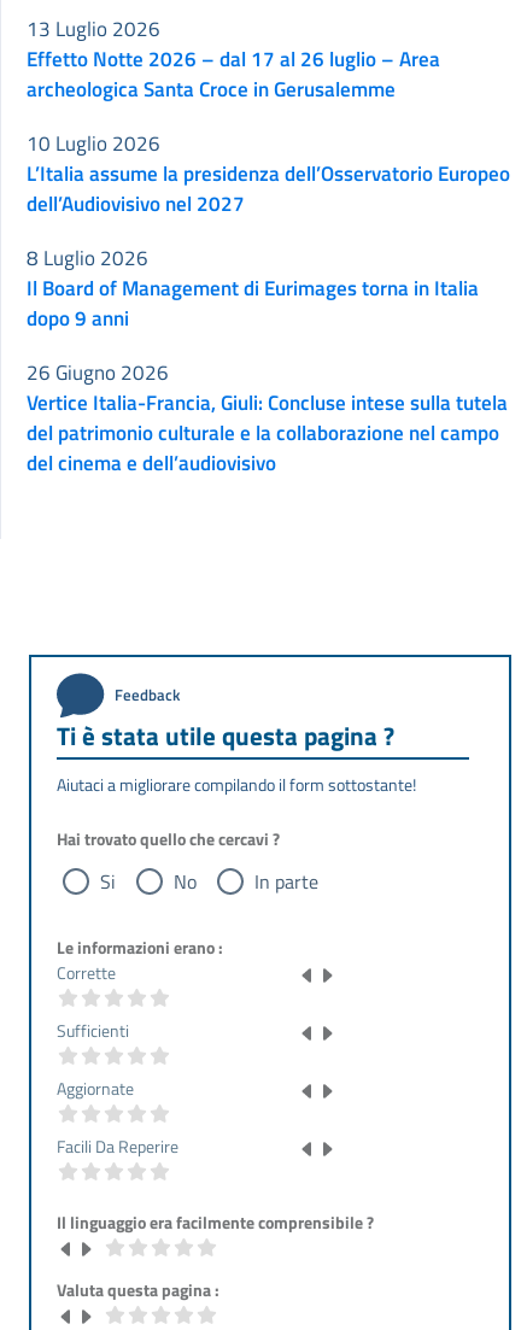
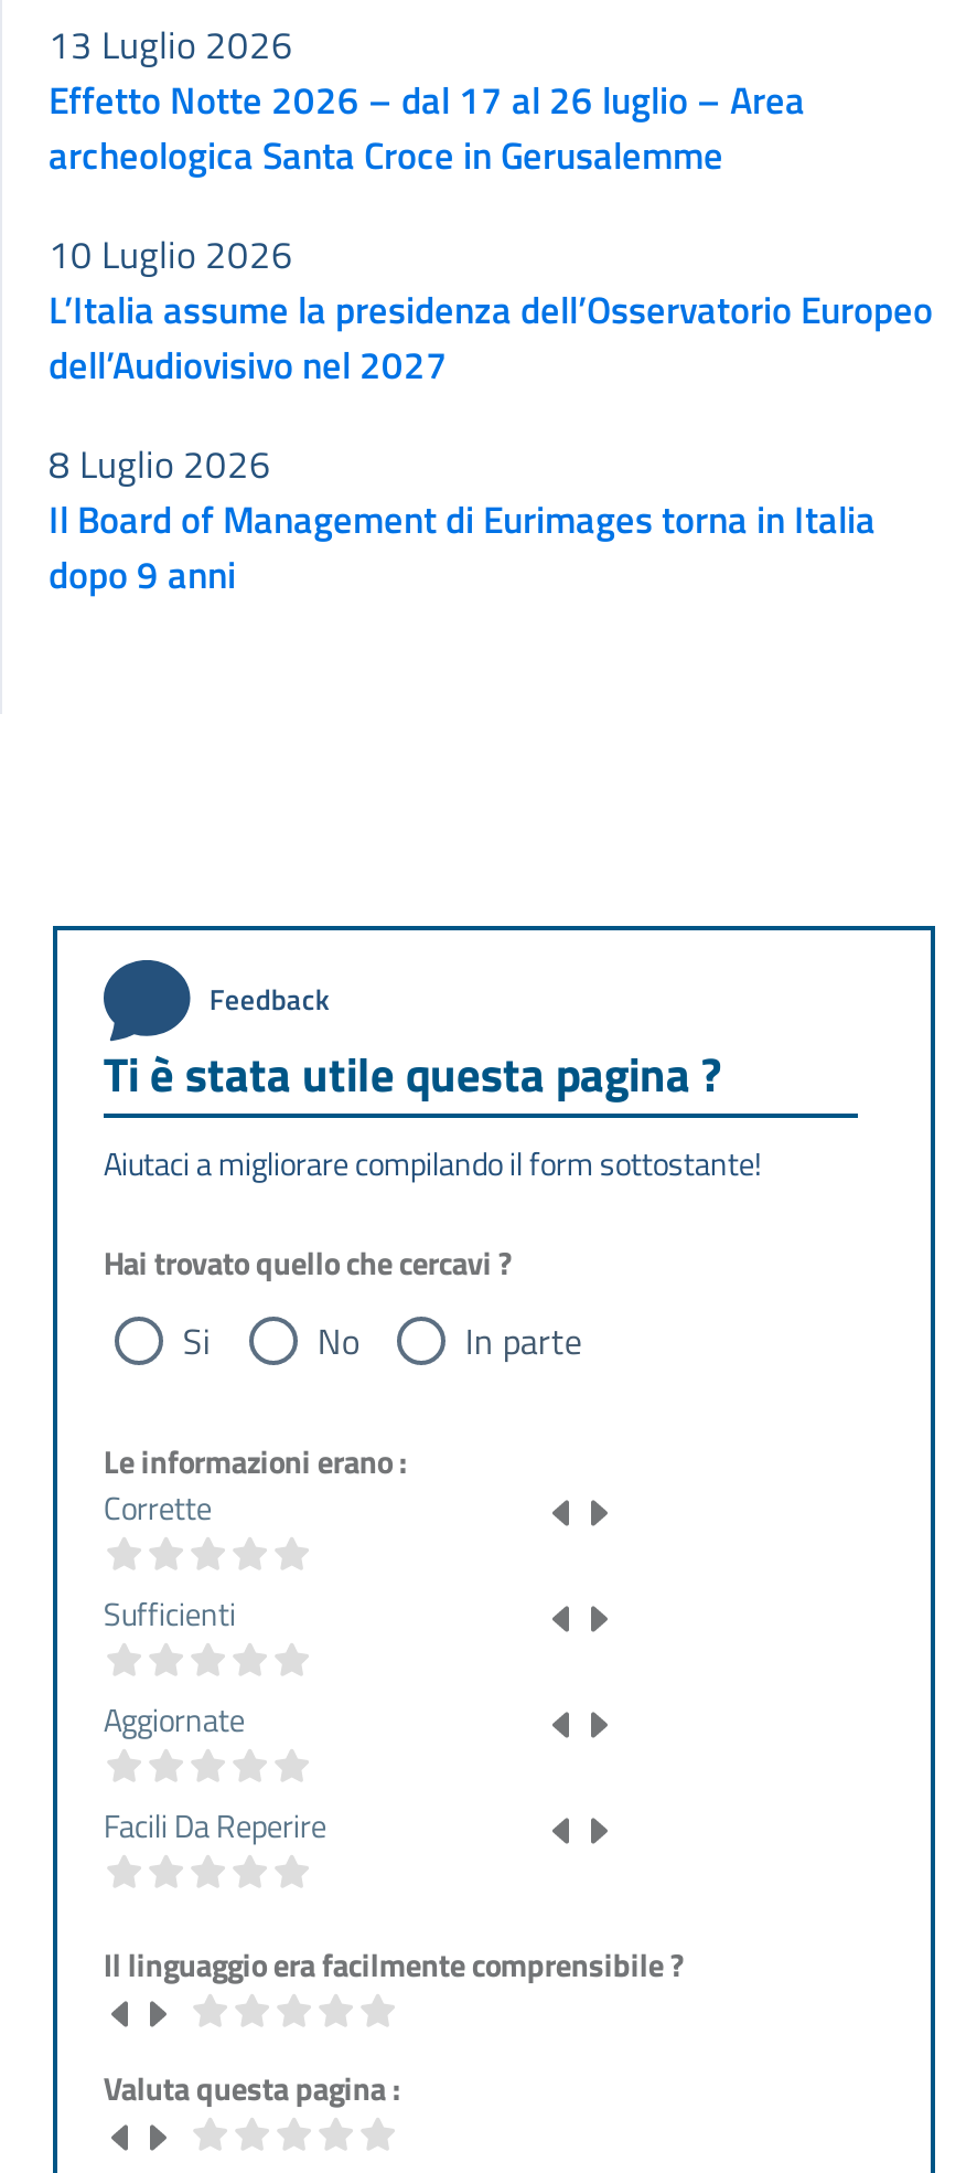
- 26 Giugno 2026

- Vertice Italia-Francia, Giuli: Concluse intese sulla tutela
- del patrimonio culturale e la collaborazione nel campo
- del cinema e dell’audiovisivo
